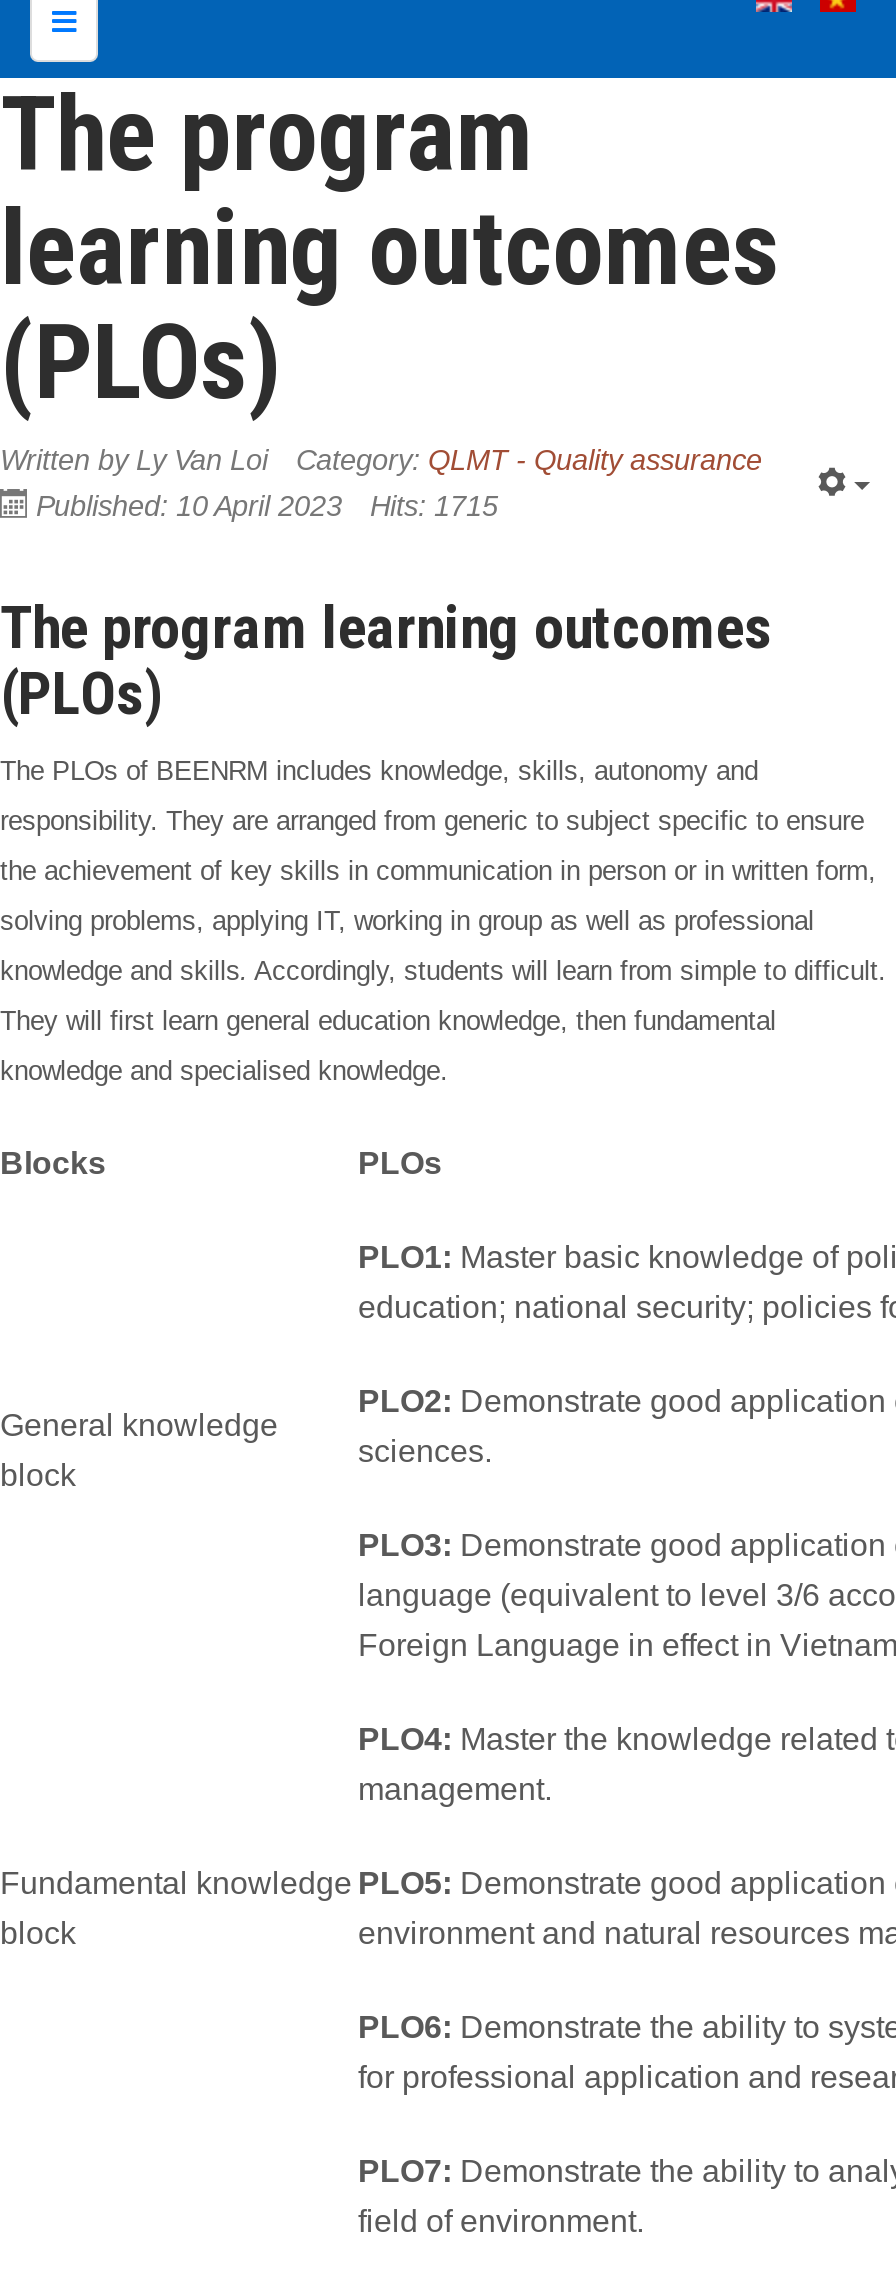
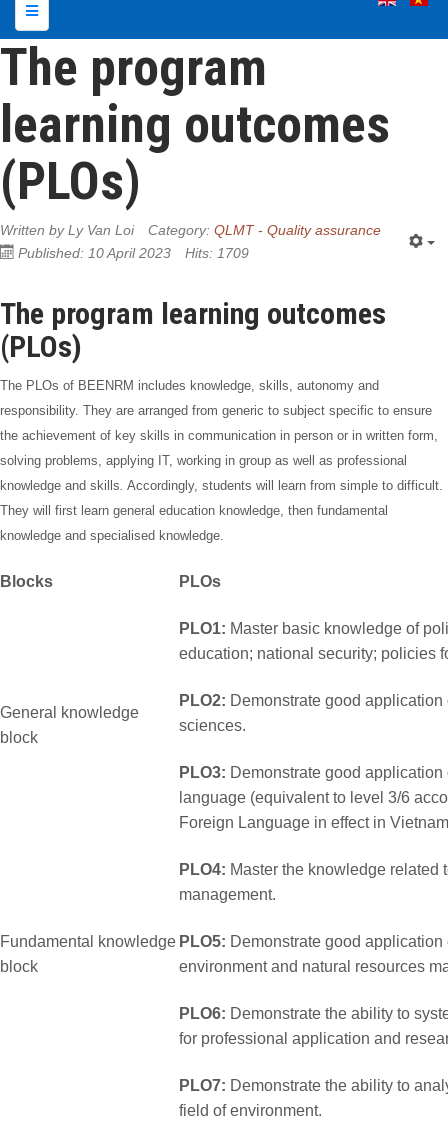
- Published: 10 April 2023 Hits: 1715
+ Published: 10 April 2023 Hits: 1709
